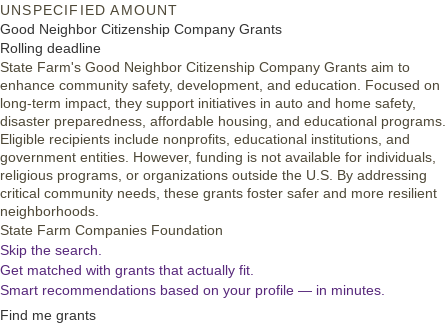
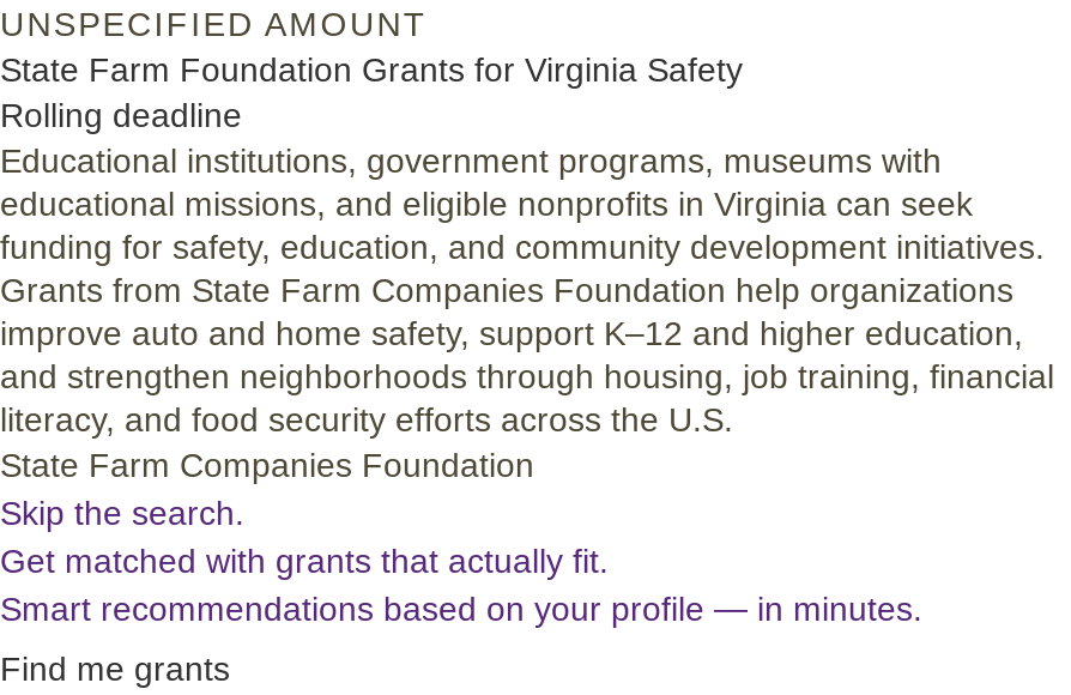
- Good Neighbor Citizenship Company Grants
+ State Farm Foundation Grants for Virginia Safety

- State Farm's Good Neighbor Citizenship Company Grants aim to
- enhance community safety, development, and education. Focused on
- long-term impact, they support initiatives in auto and home safety,
- disaster preparedness, affordable housing, and educational programs.
- Eligible recipients include nonprofits, educational institutions, and
- government entities. However, funding is not available for individuals,
- religious programs, or organizations outside the U.S. By addressing
- critical community needs, these grants foster safer and more resilient
- neighborhoods.
+ Educational institutions, government programs, museums with
+ educational missions, and eligible nonprofits in Virginia can seek
+ funding for safety, education, and community development initiatives.
+ Grants from State Farm Companies Foundation help organizations
+ improve auto and home safety, support K–12 and higher education,
+ and strengthen neighborhoods through housing, job training, financial
+ literacy, and food security efforts across the U.S.
